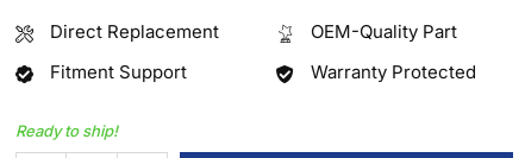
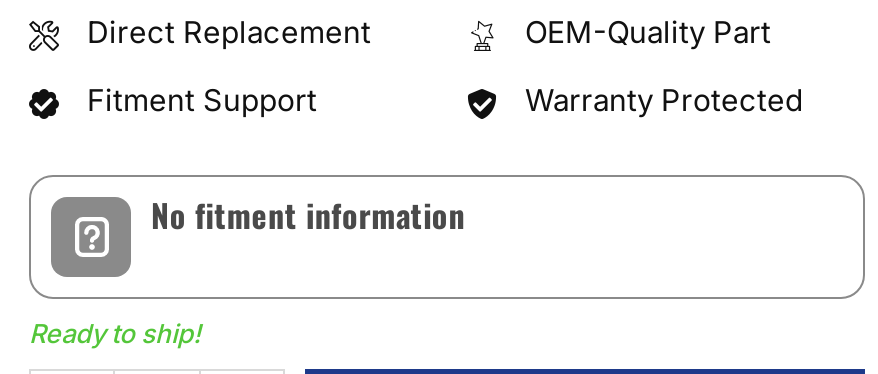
+ No fitment information
